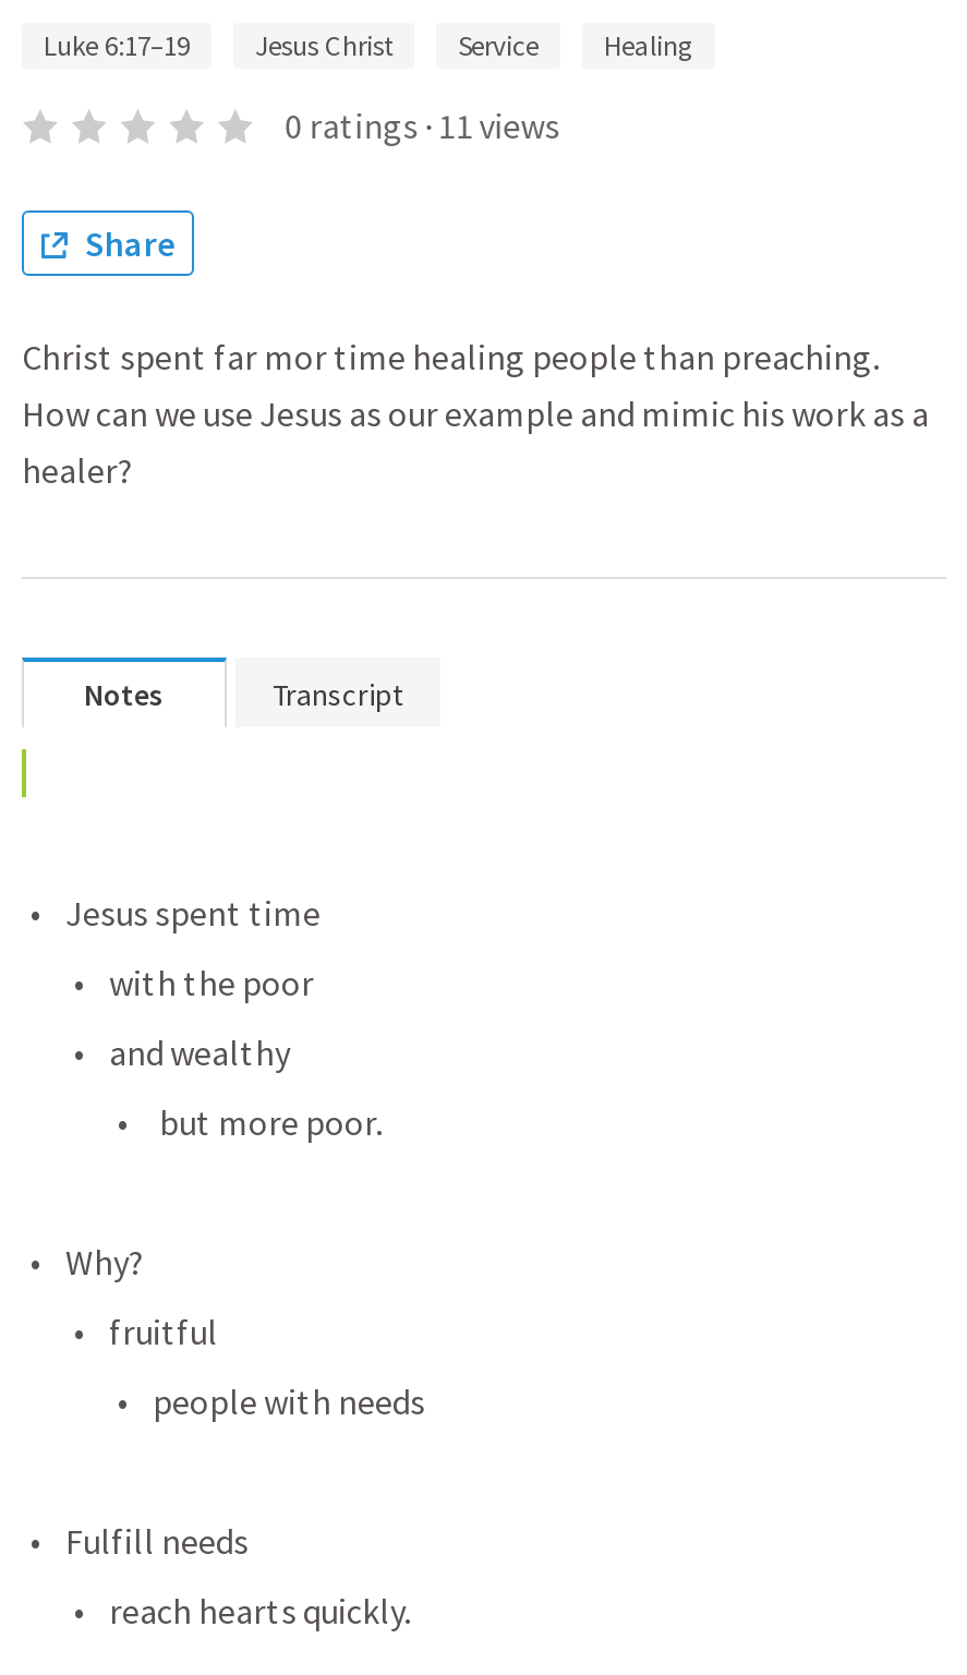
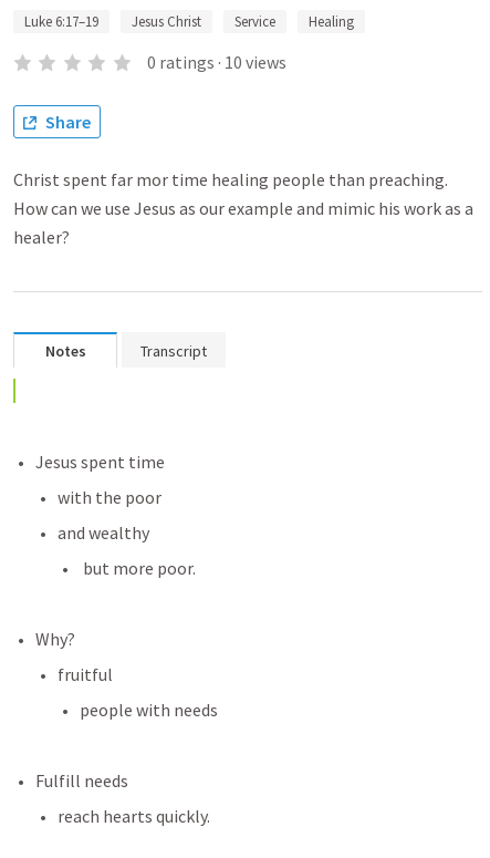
- 0 ratings · 11 views
+ 0 ratings · 10 views
